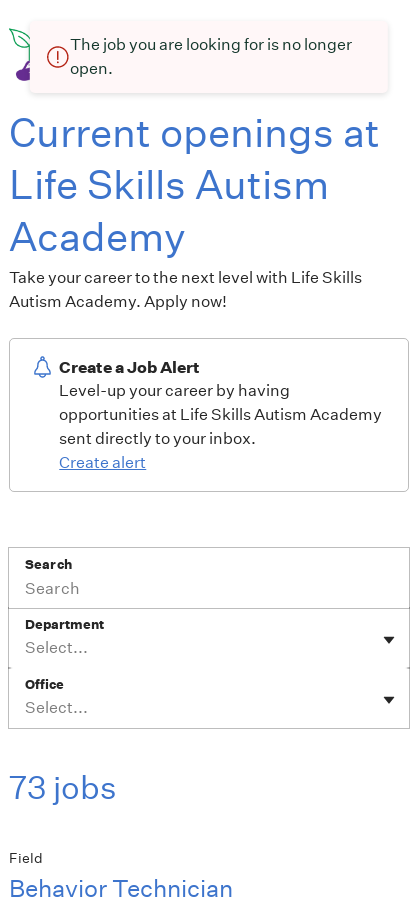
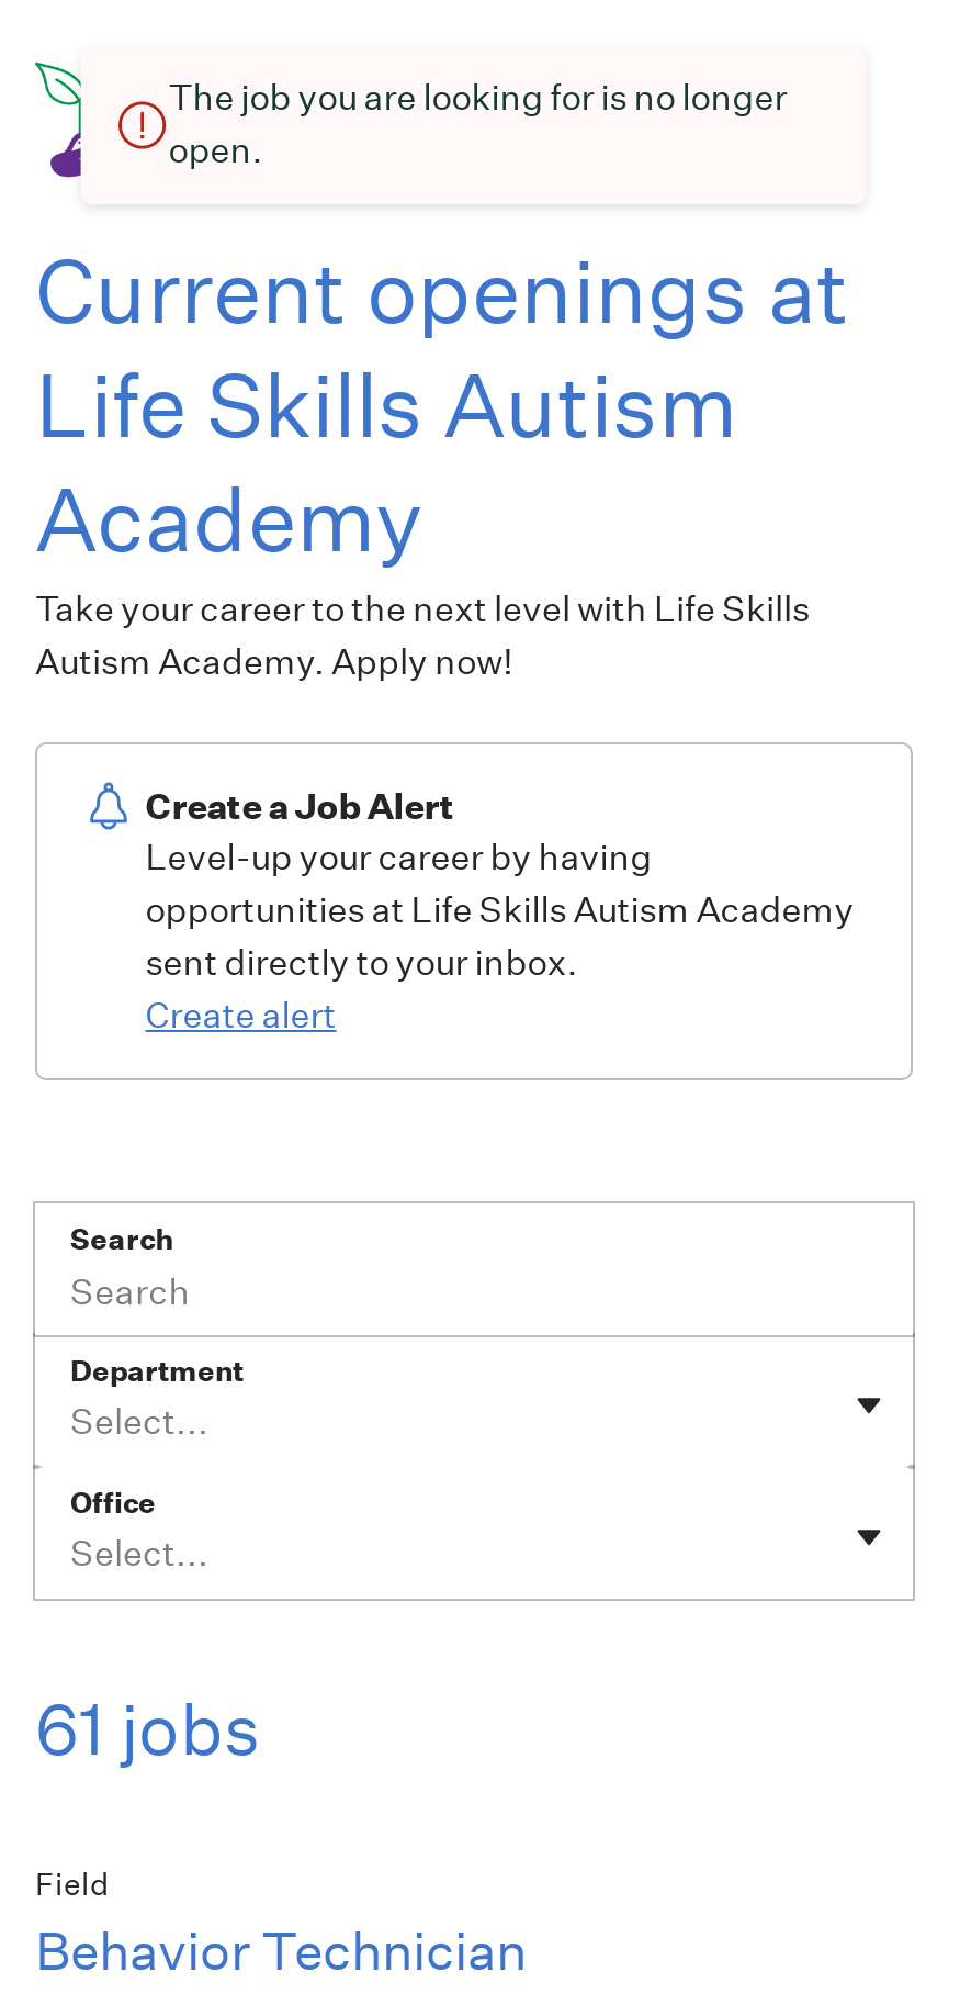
- 73 jobs
+ 61 jobs
